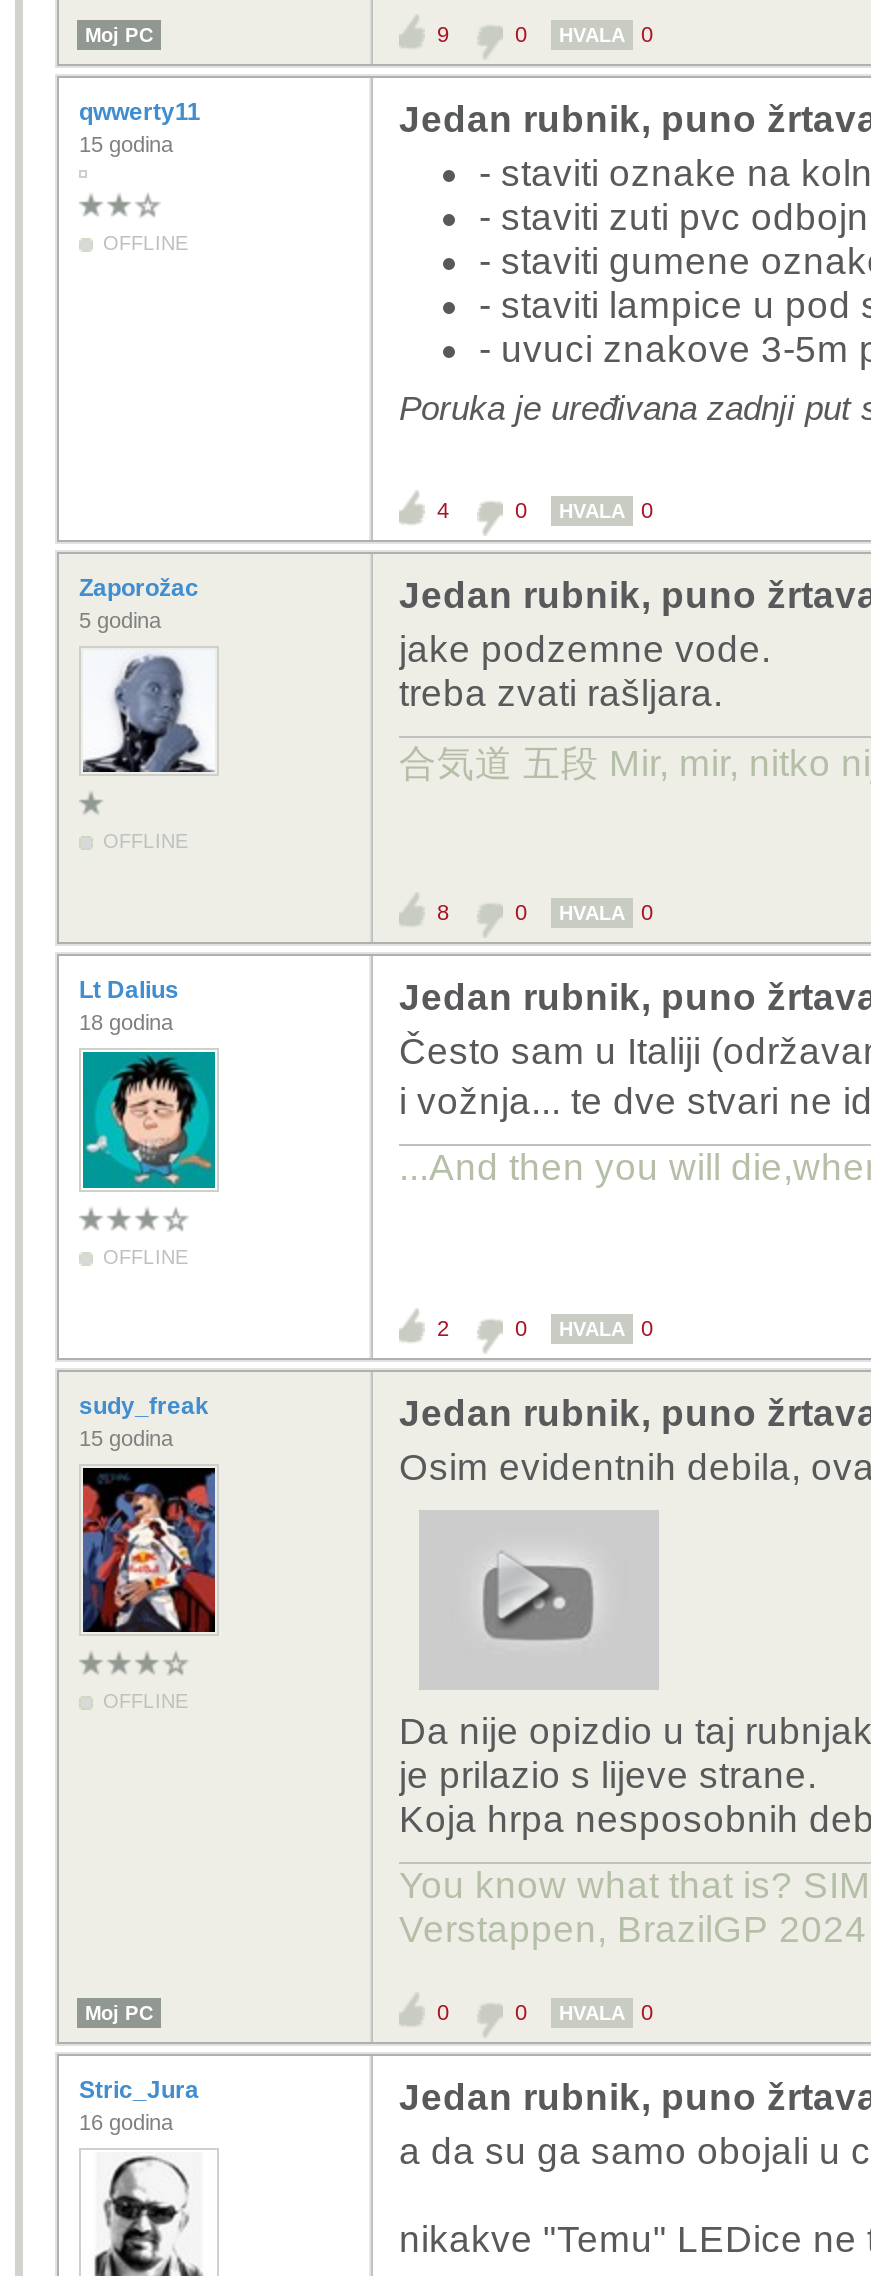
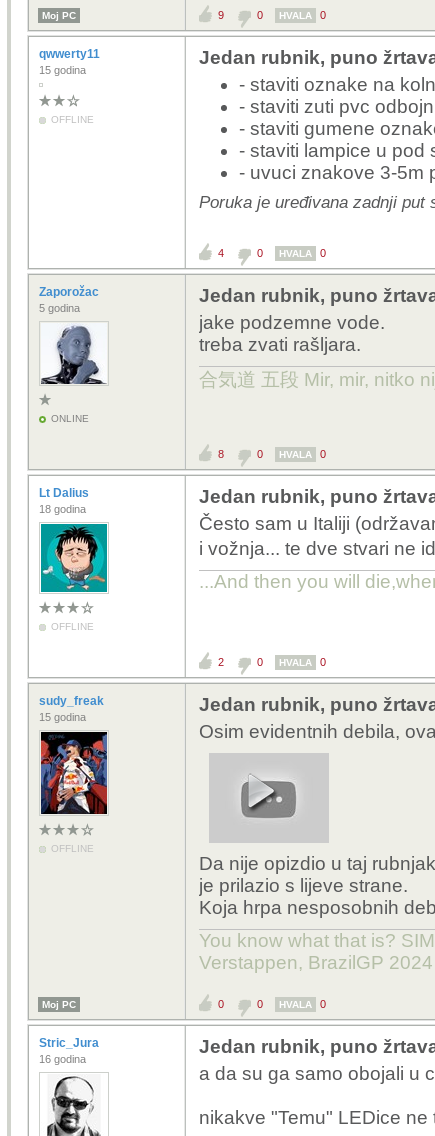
- OFFLINE
+ ONLINE
